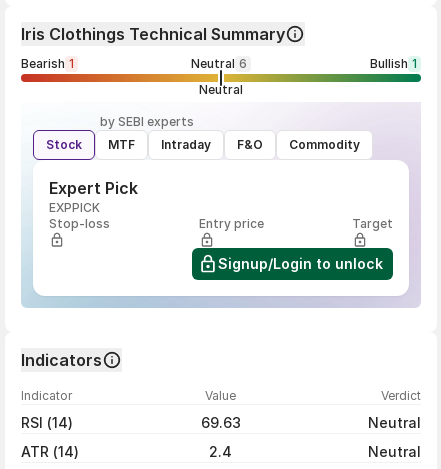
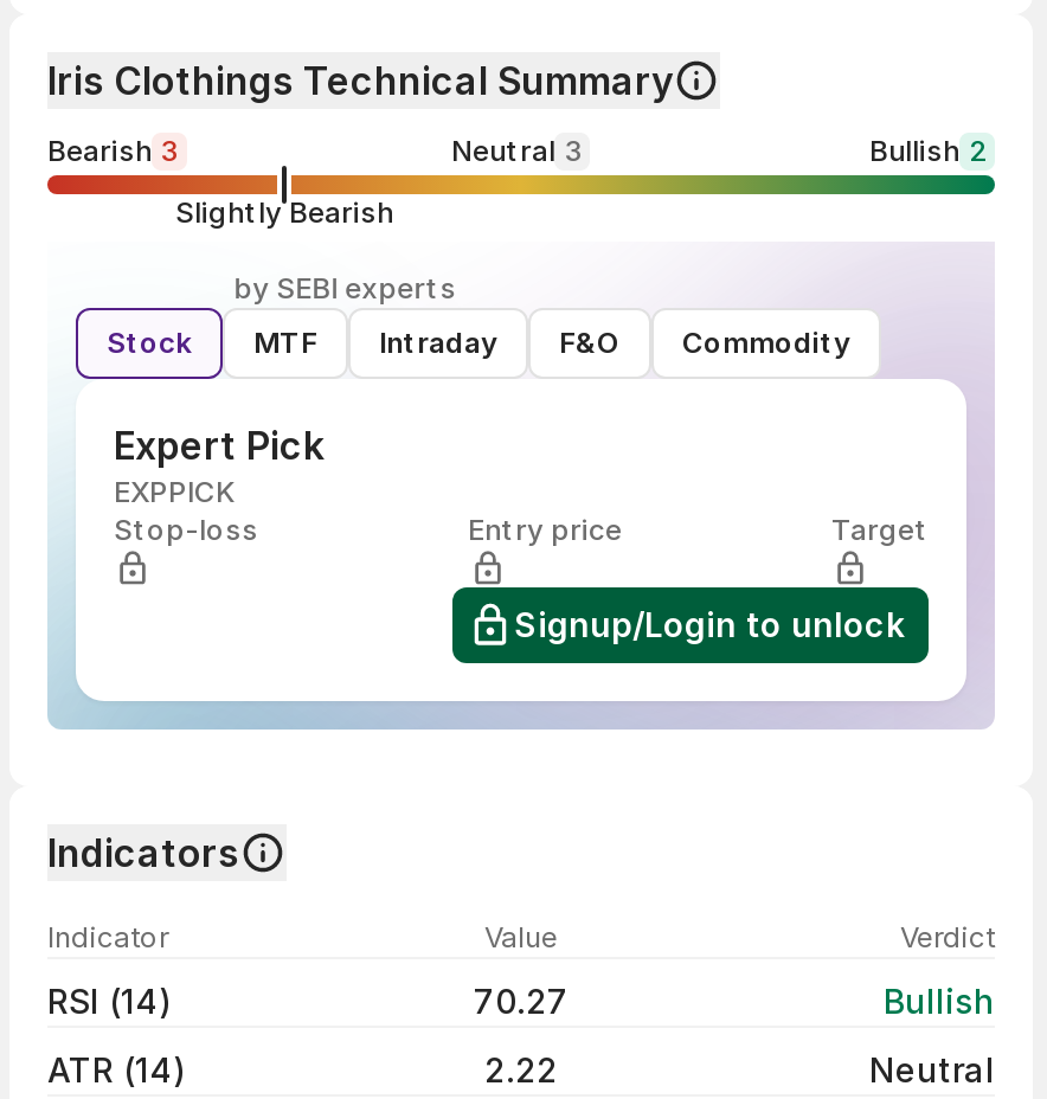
- Bearish 1
- Neutral 6
- Bullish 1
+ Bearish 3
+ Neutral 3
+ Bullish 2

- Neutral
+ Slightly Bearish

- 69.63
- Neutral
+ 70.27
+ Bullish

- 2.4
+ 2.22
